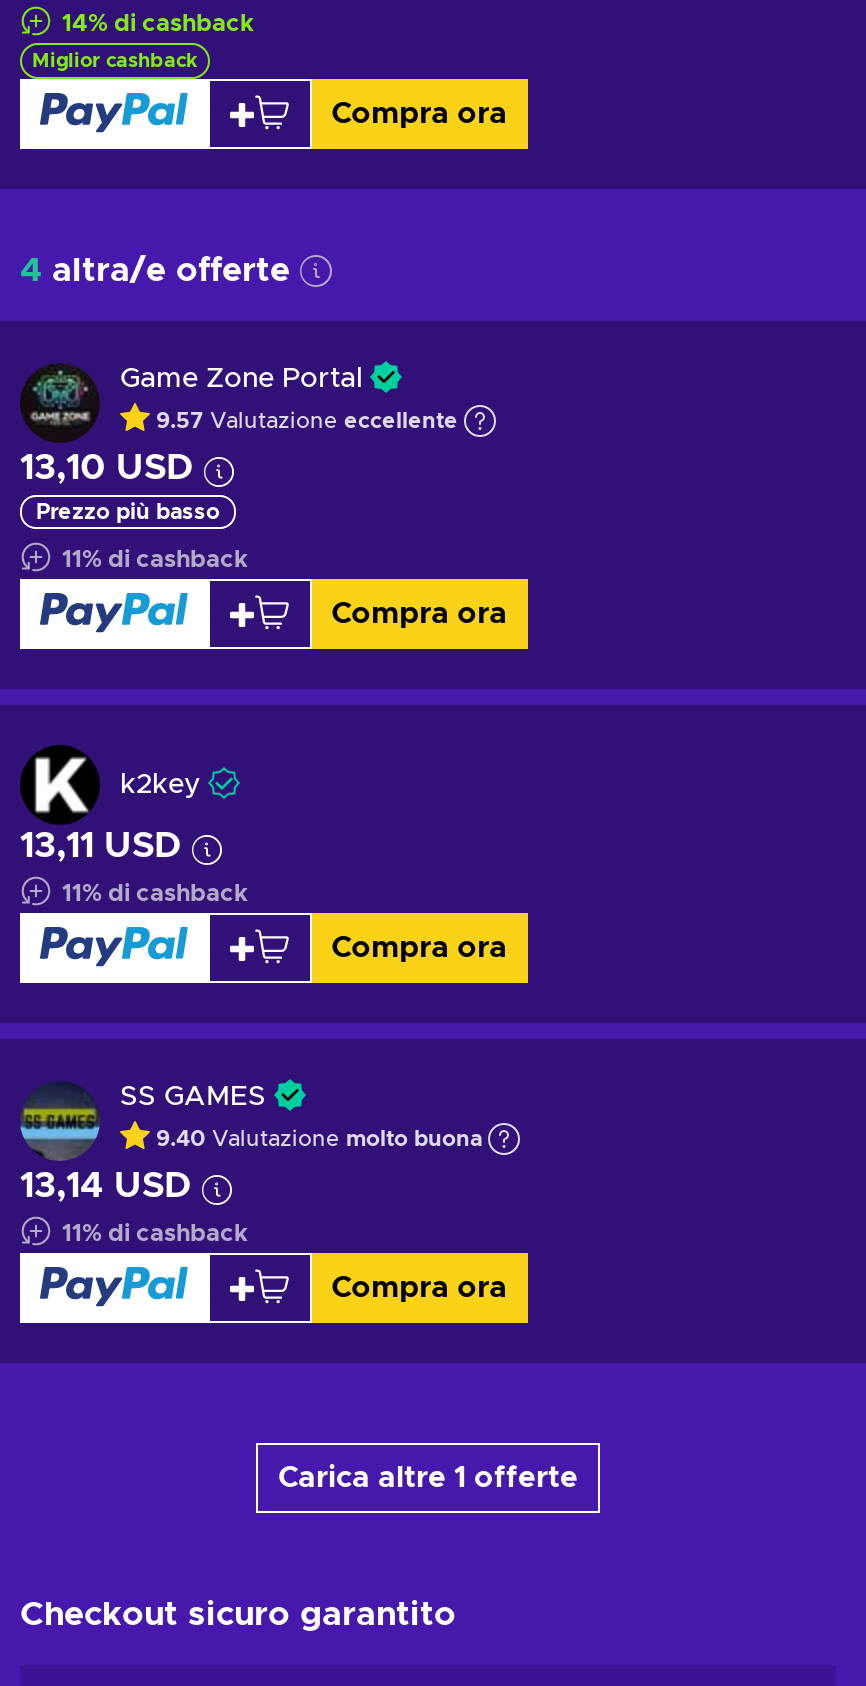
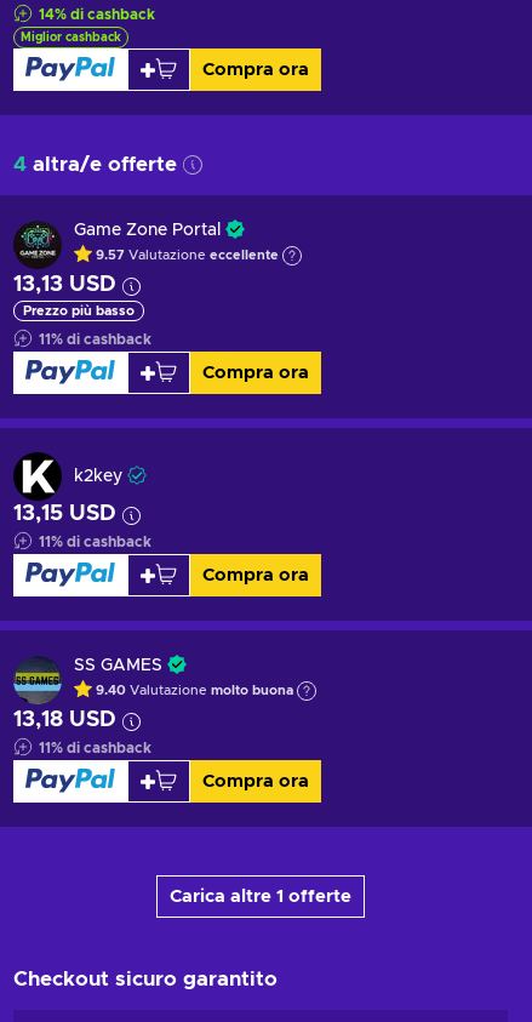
- 13,10 USD
+ 13,13 USD

- 13,11 USD
+ 13,15 USD

- 13,14 USD
+ 13,18 USD
